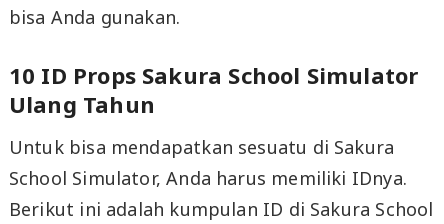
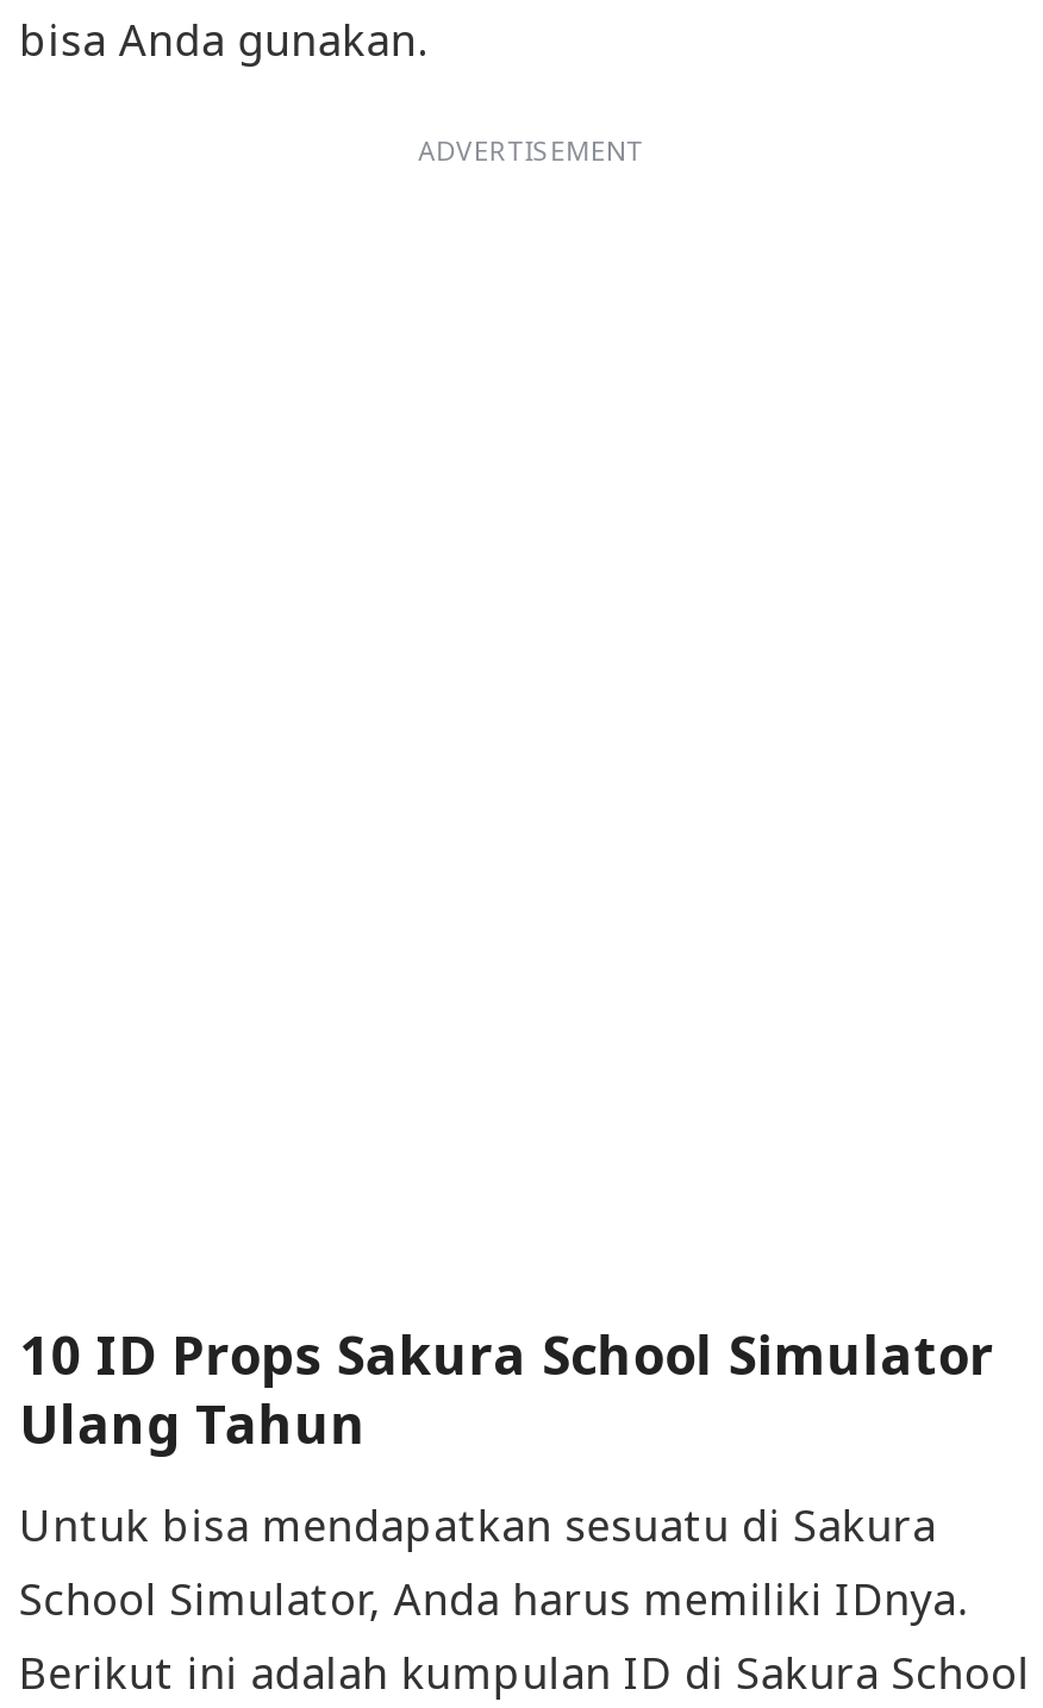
+ ADVERTISEMENT
